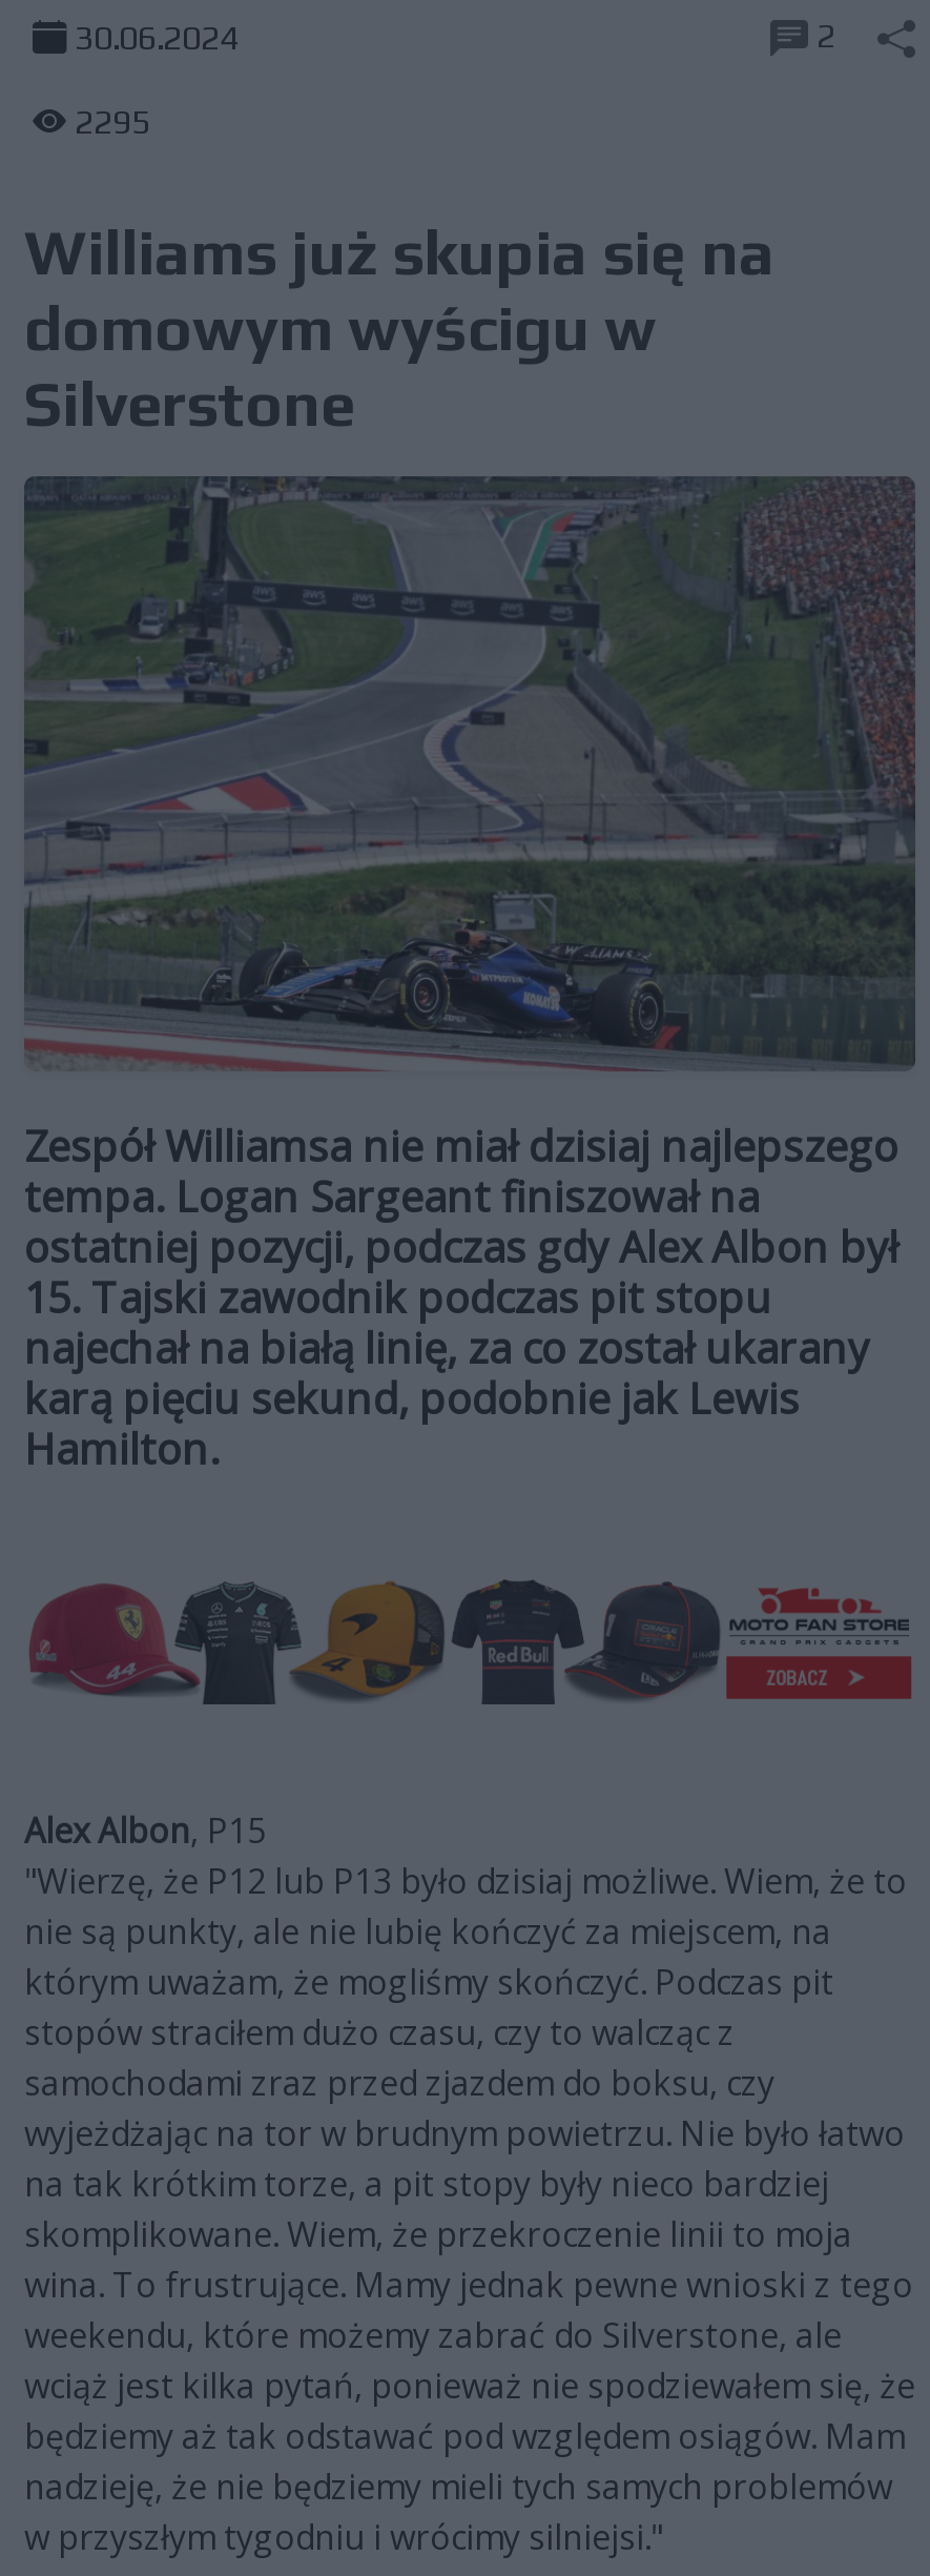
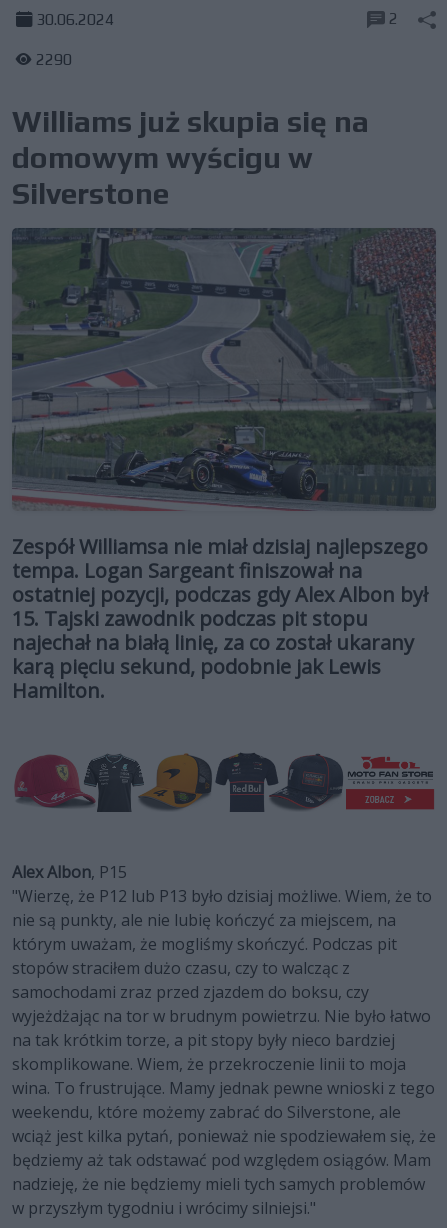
- 2295
+ 2290
